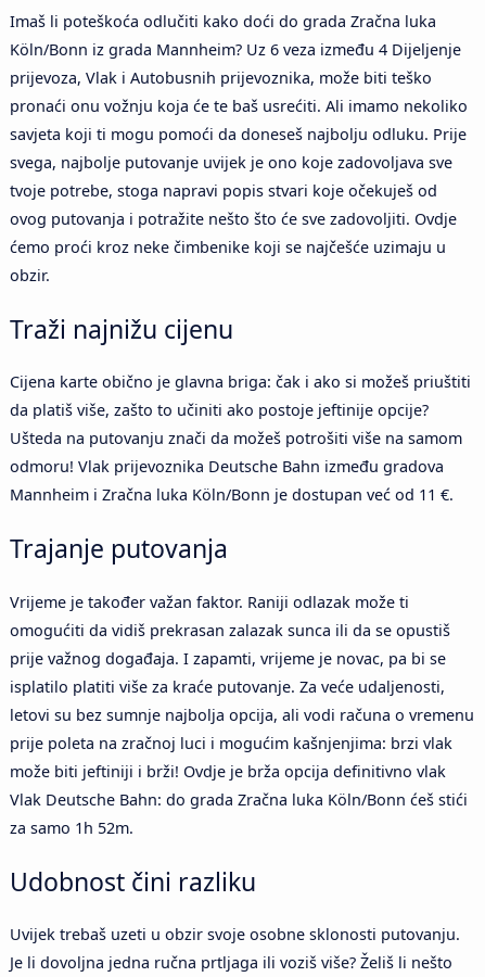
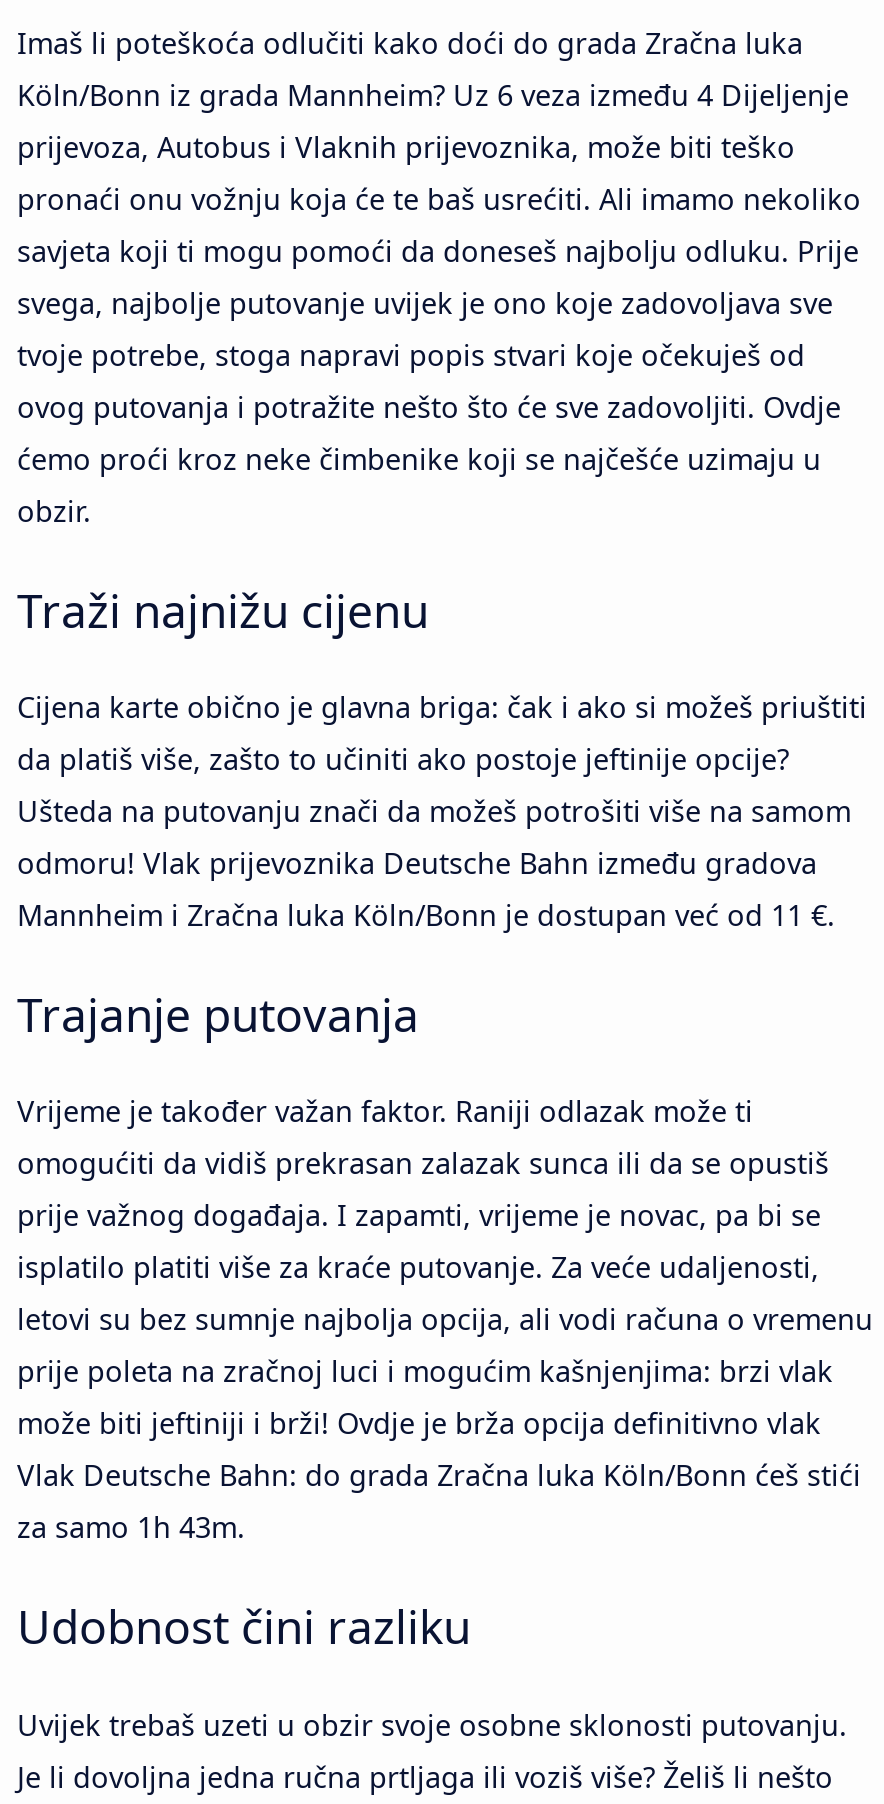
- prijevoza, Vlak i Autobusnih prijevoznika, može biti teško
+ prijevoza, Autobus i Vlaknih prijevoznika, može biti teško

- za samo 1h 52m.
+ za samo 1h 43m.
